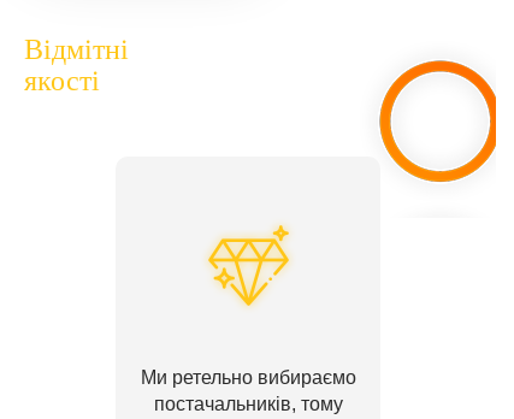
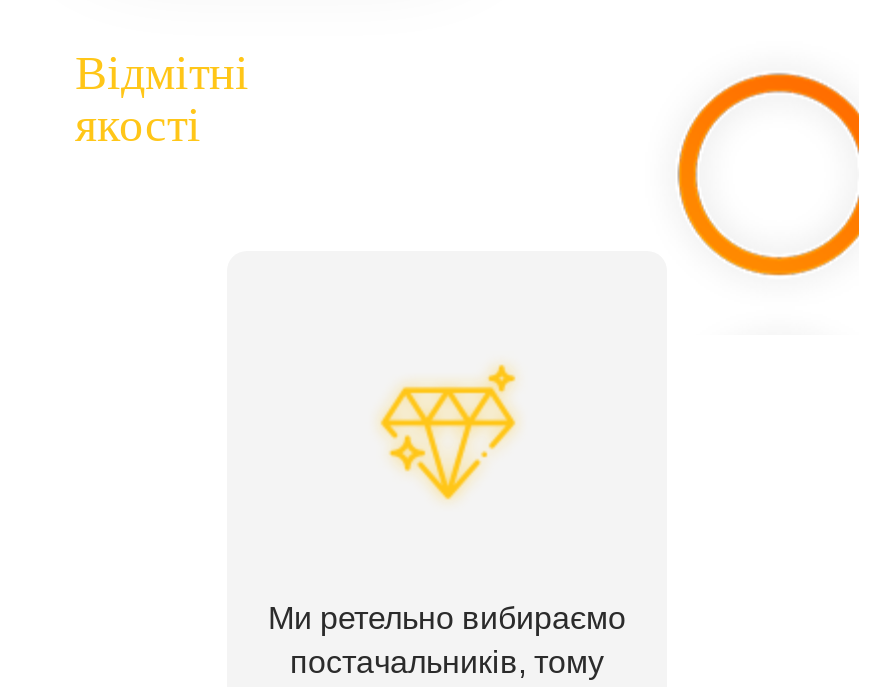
- [image]
+ [image]
